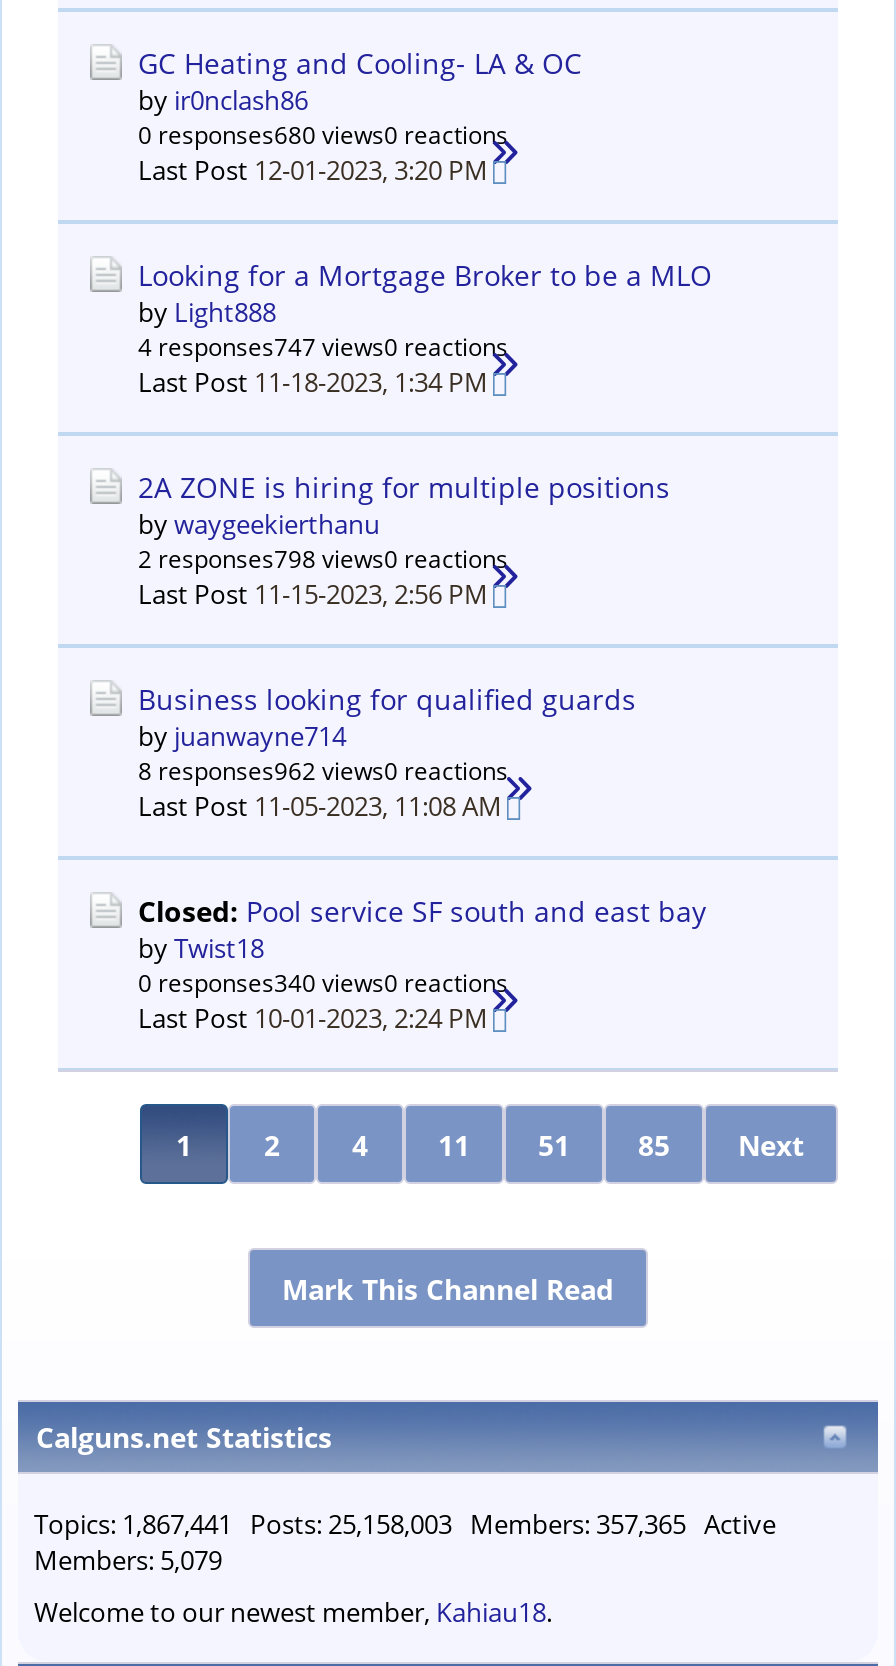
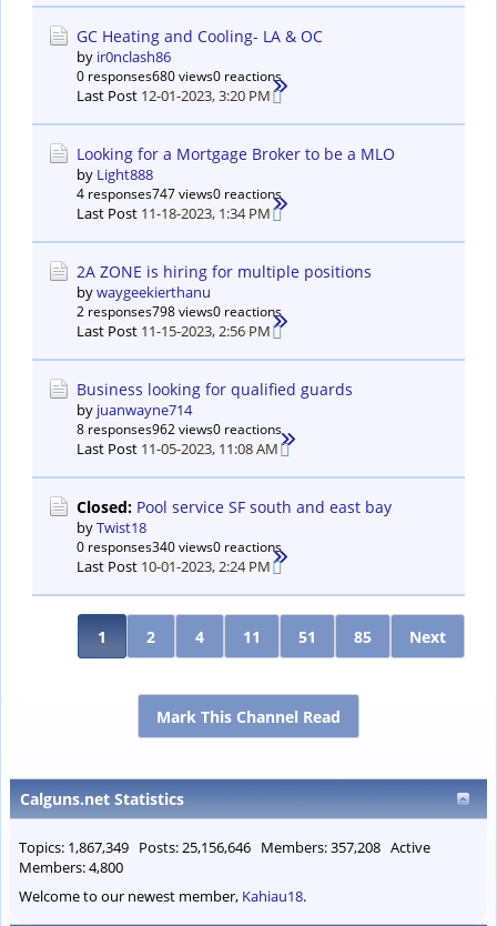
- Topics: 1,867,441 Posts: 25,158,003 Members: 357,365 Active
+ Topics: 1,867,349 Posts: 25,156,646 Members: 357,208 Active

- Members: 5,079
+ Members: 4,800
